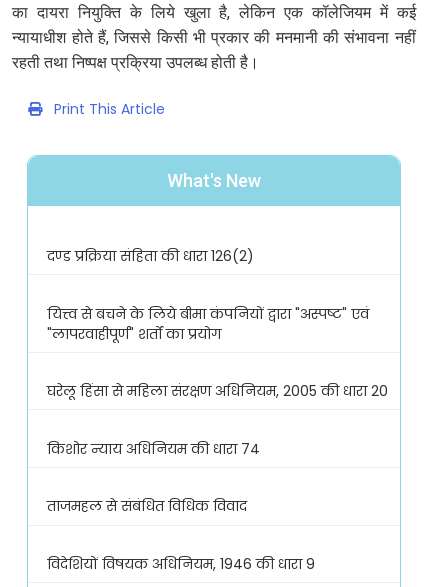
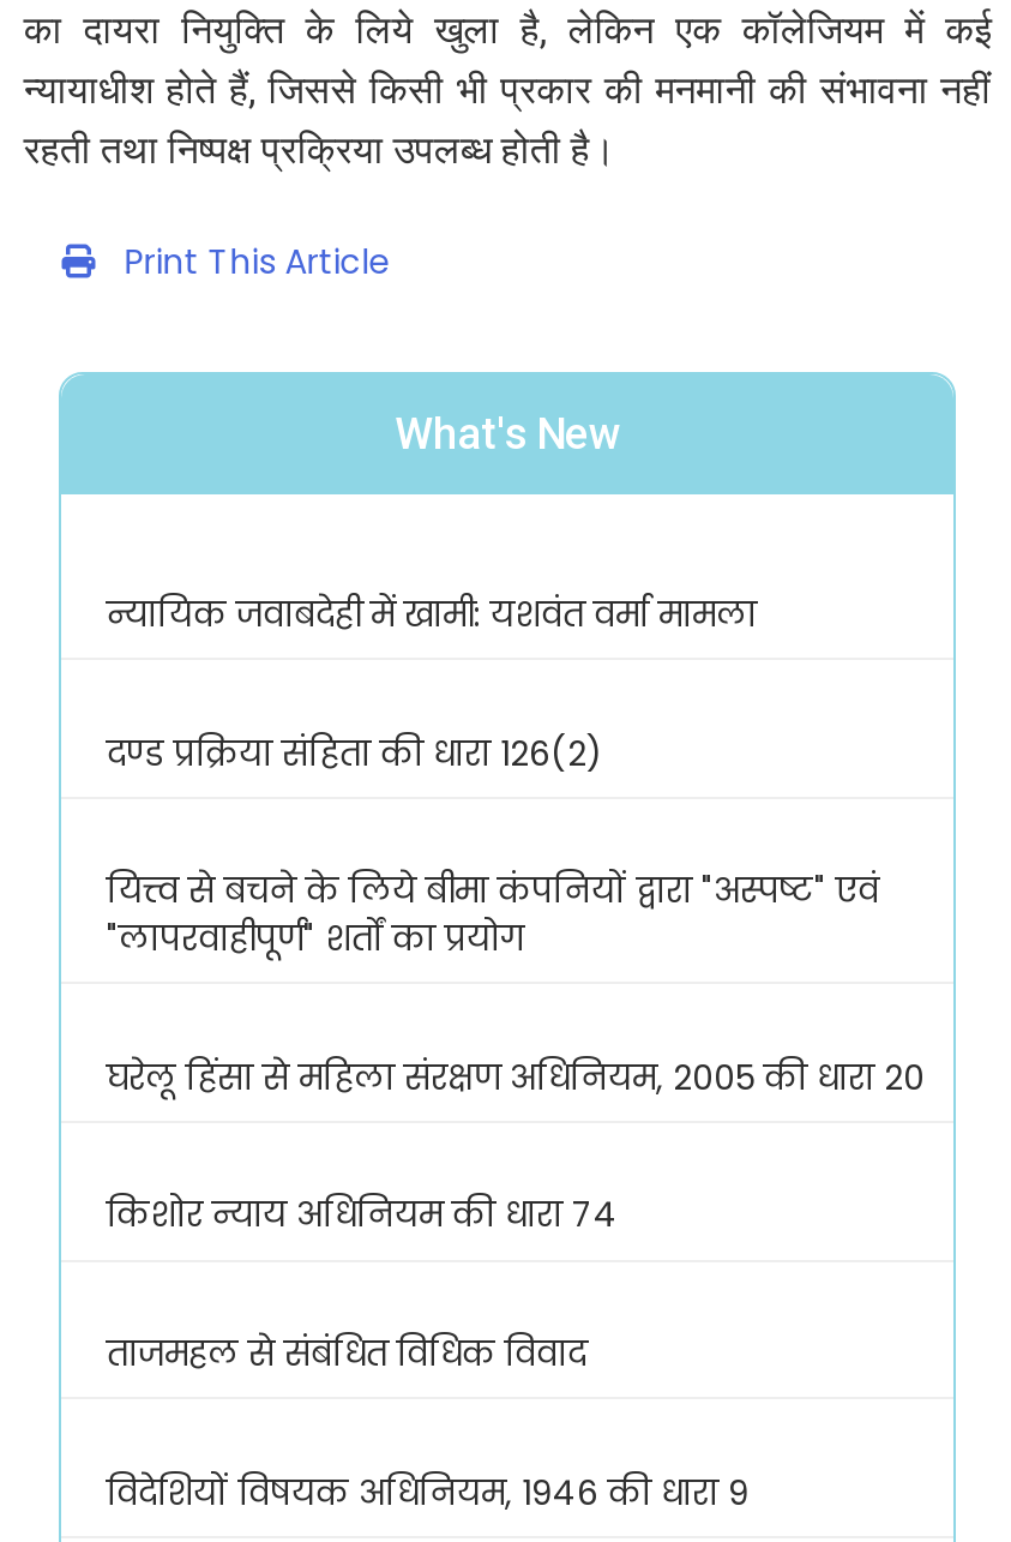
+ न्यायिक जवाबदेही में खामी: यशवंत वर्मा मामला
